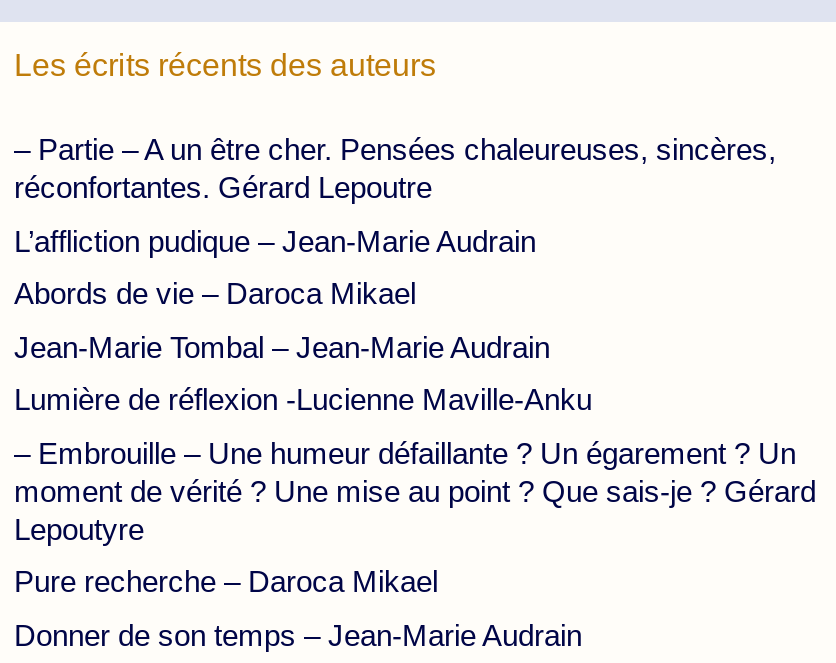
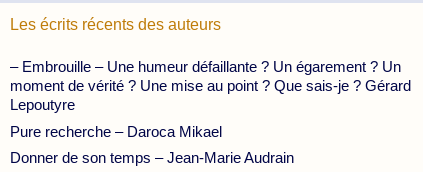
- – Partie – A un être cher. Pensées chaleureuses, sincères,
- réconfortantes. Gérard Lepoutre
- L’affliction pudique – Jean-Marie Audrain
- Abords de vie – Daroca Mikael
- Jean-Marie Tombal – Jean-Marie Audrain
- Lumière de réflexion -Lucienne Maville-Anku
